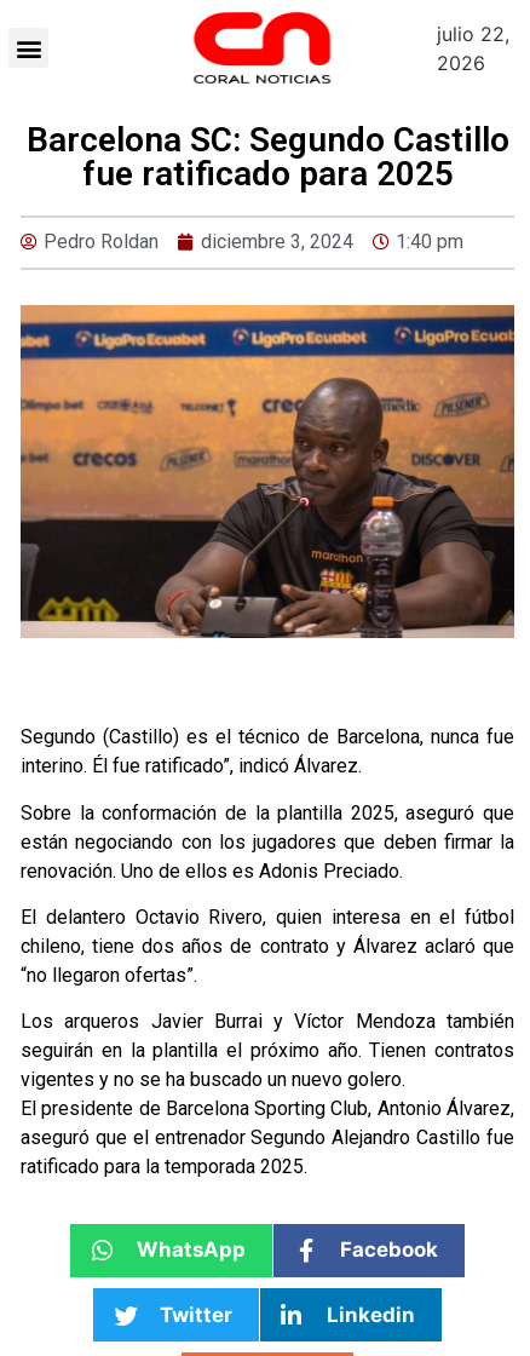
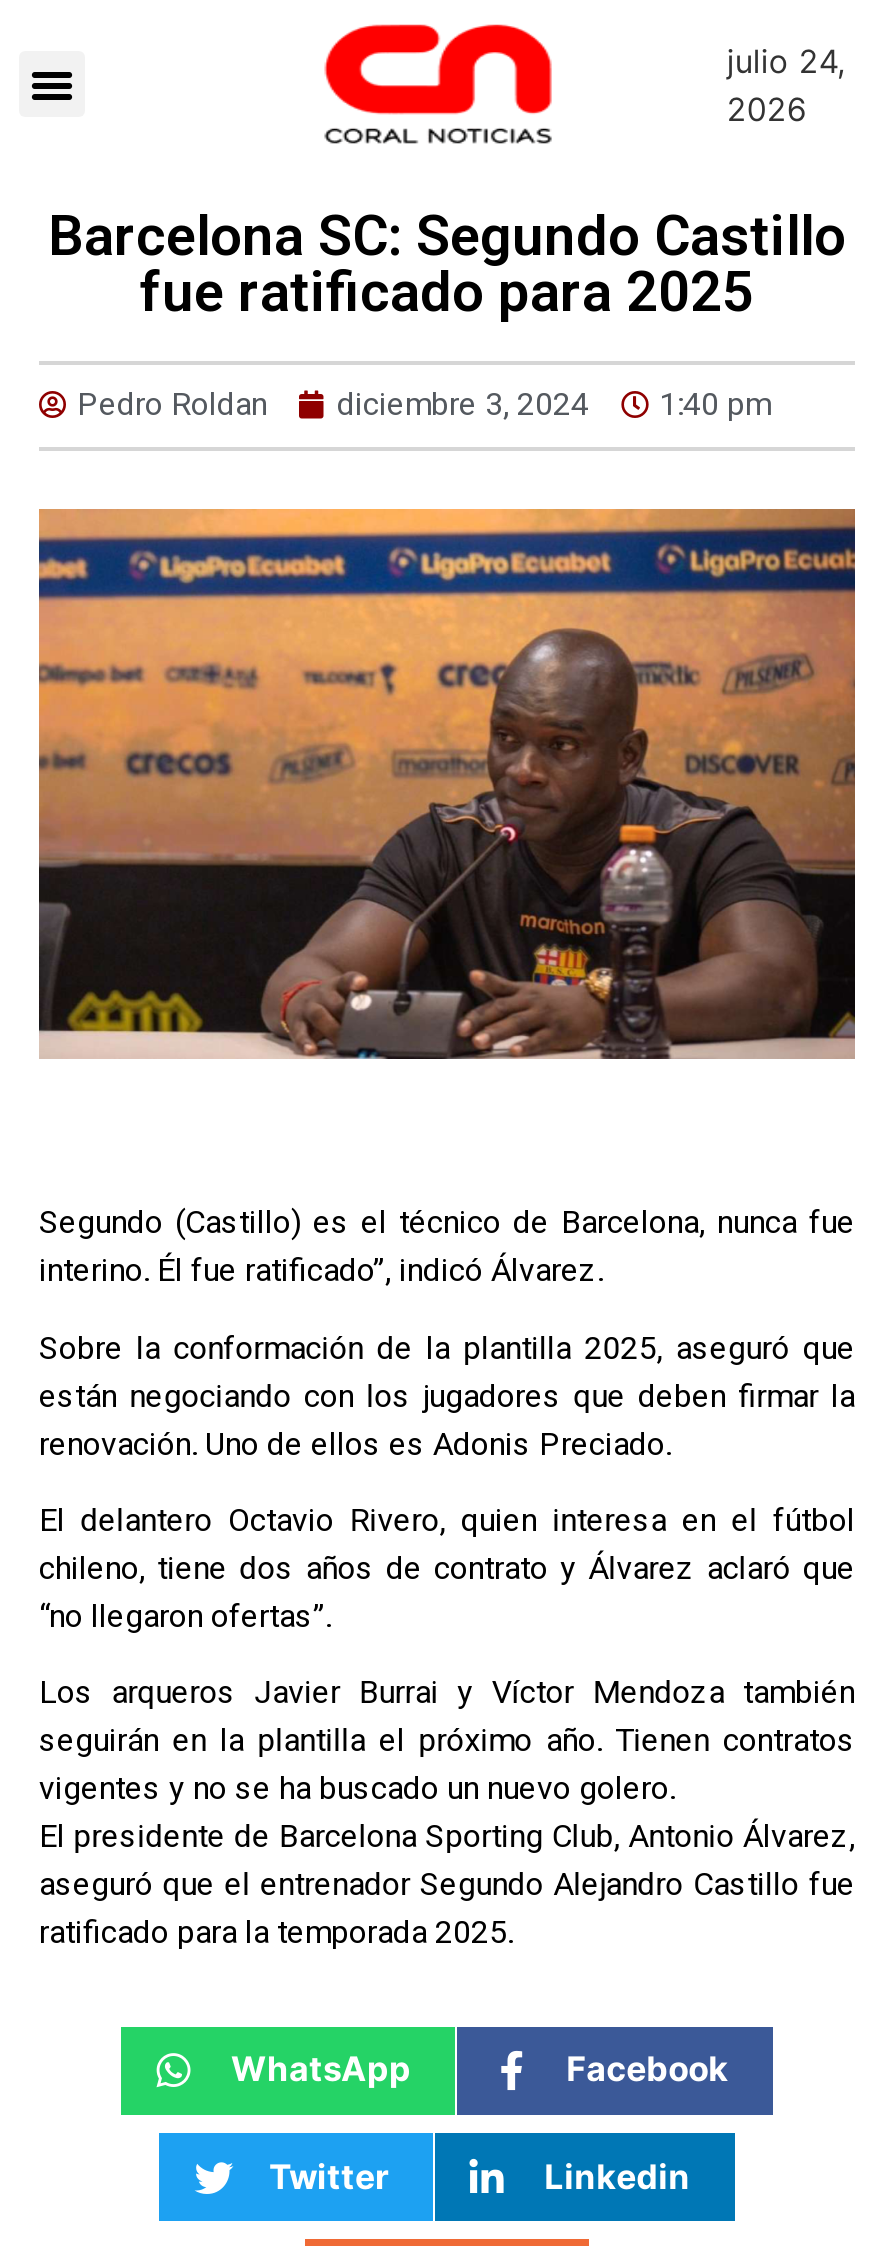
- julio 22,
+ julio 24,
